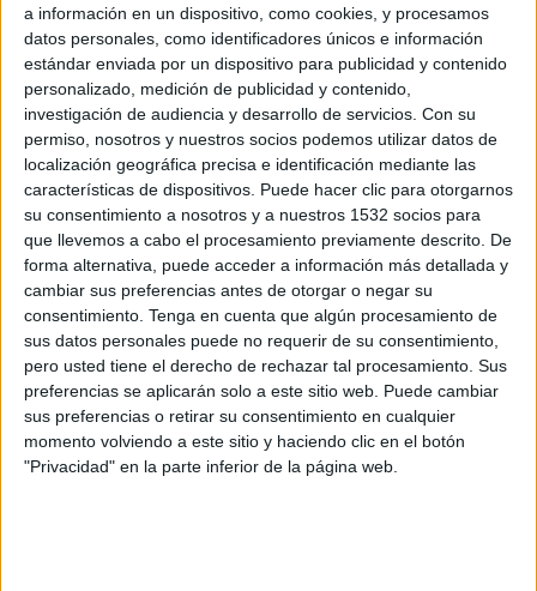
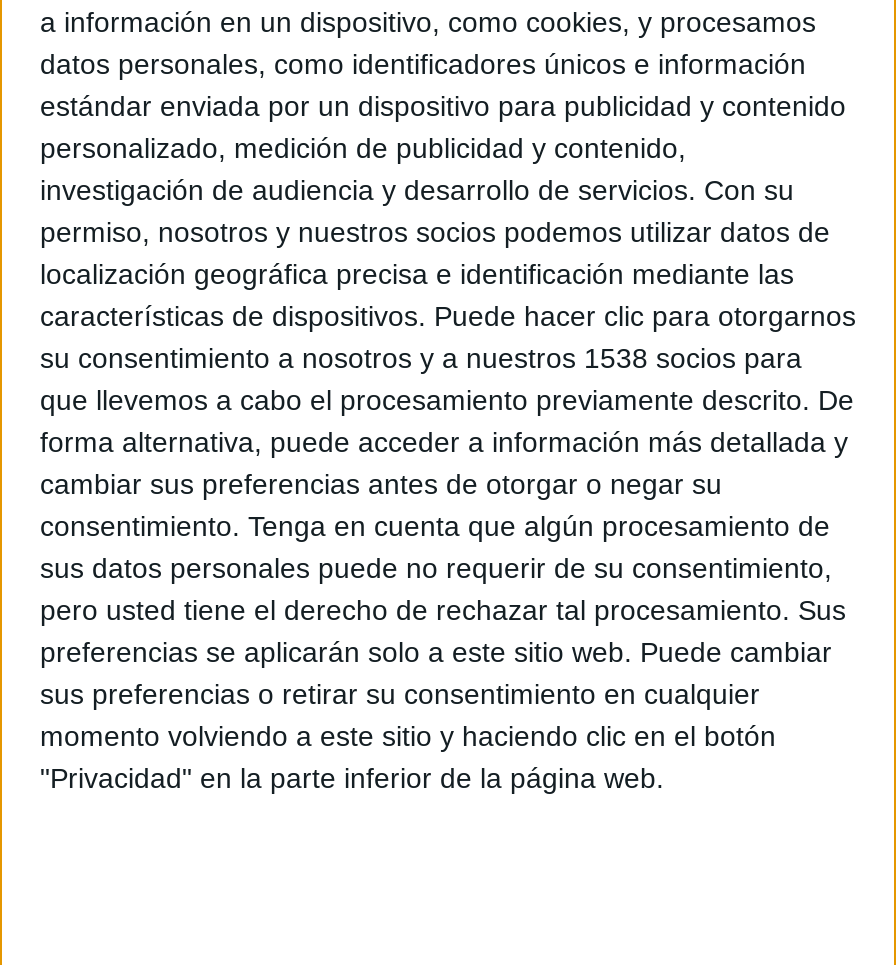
- su consentimiento a nosotros y a nuestros 1532 socios para
+ su consentimiento a nosotros y a nuestros 1538 socios para
